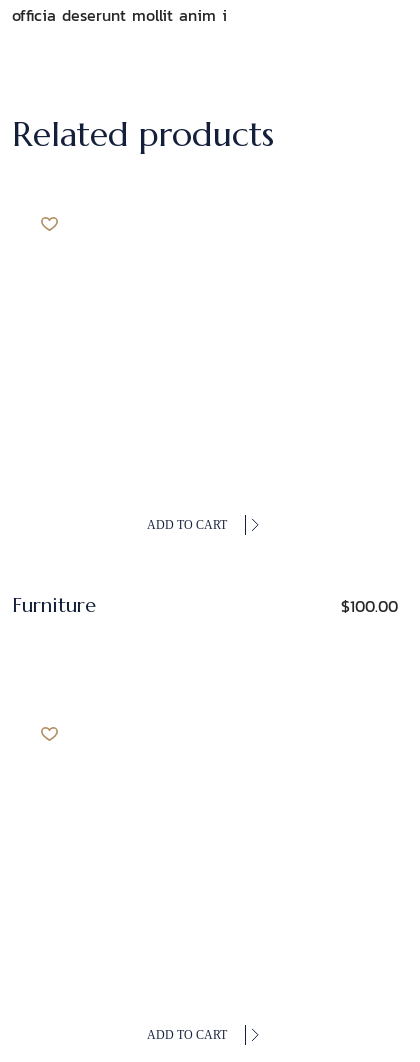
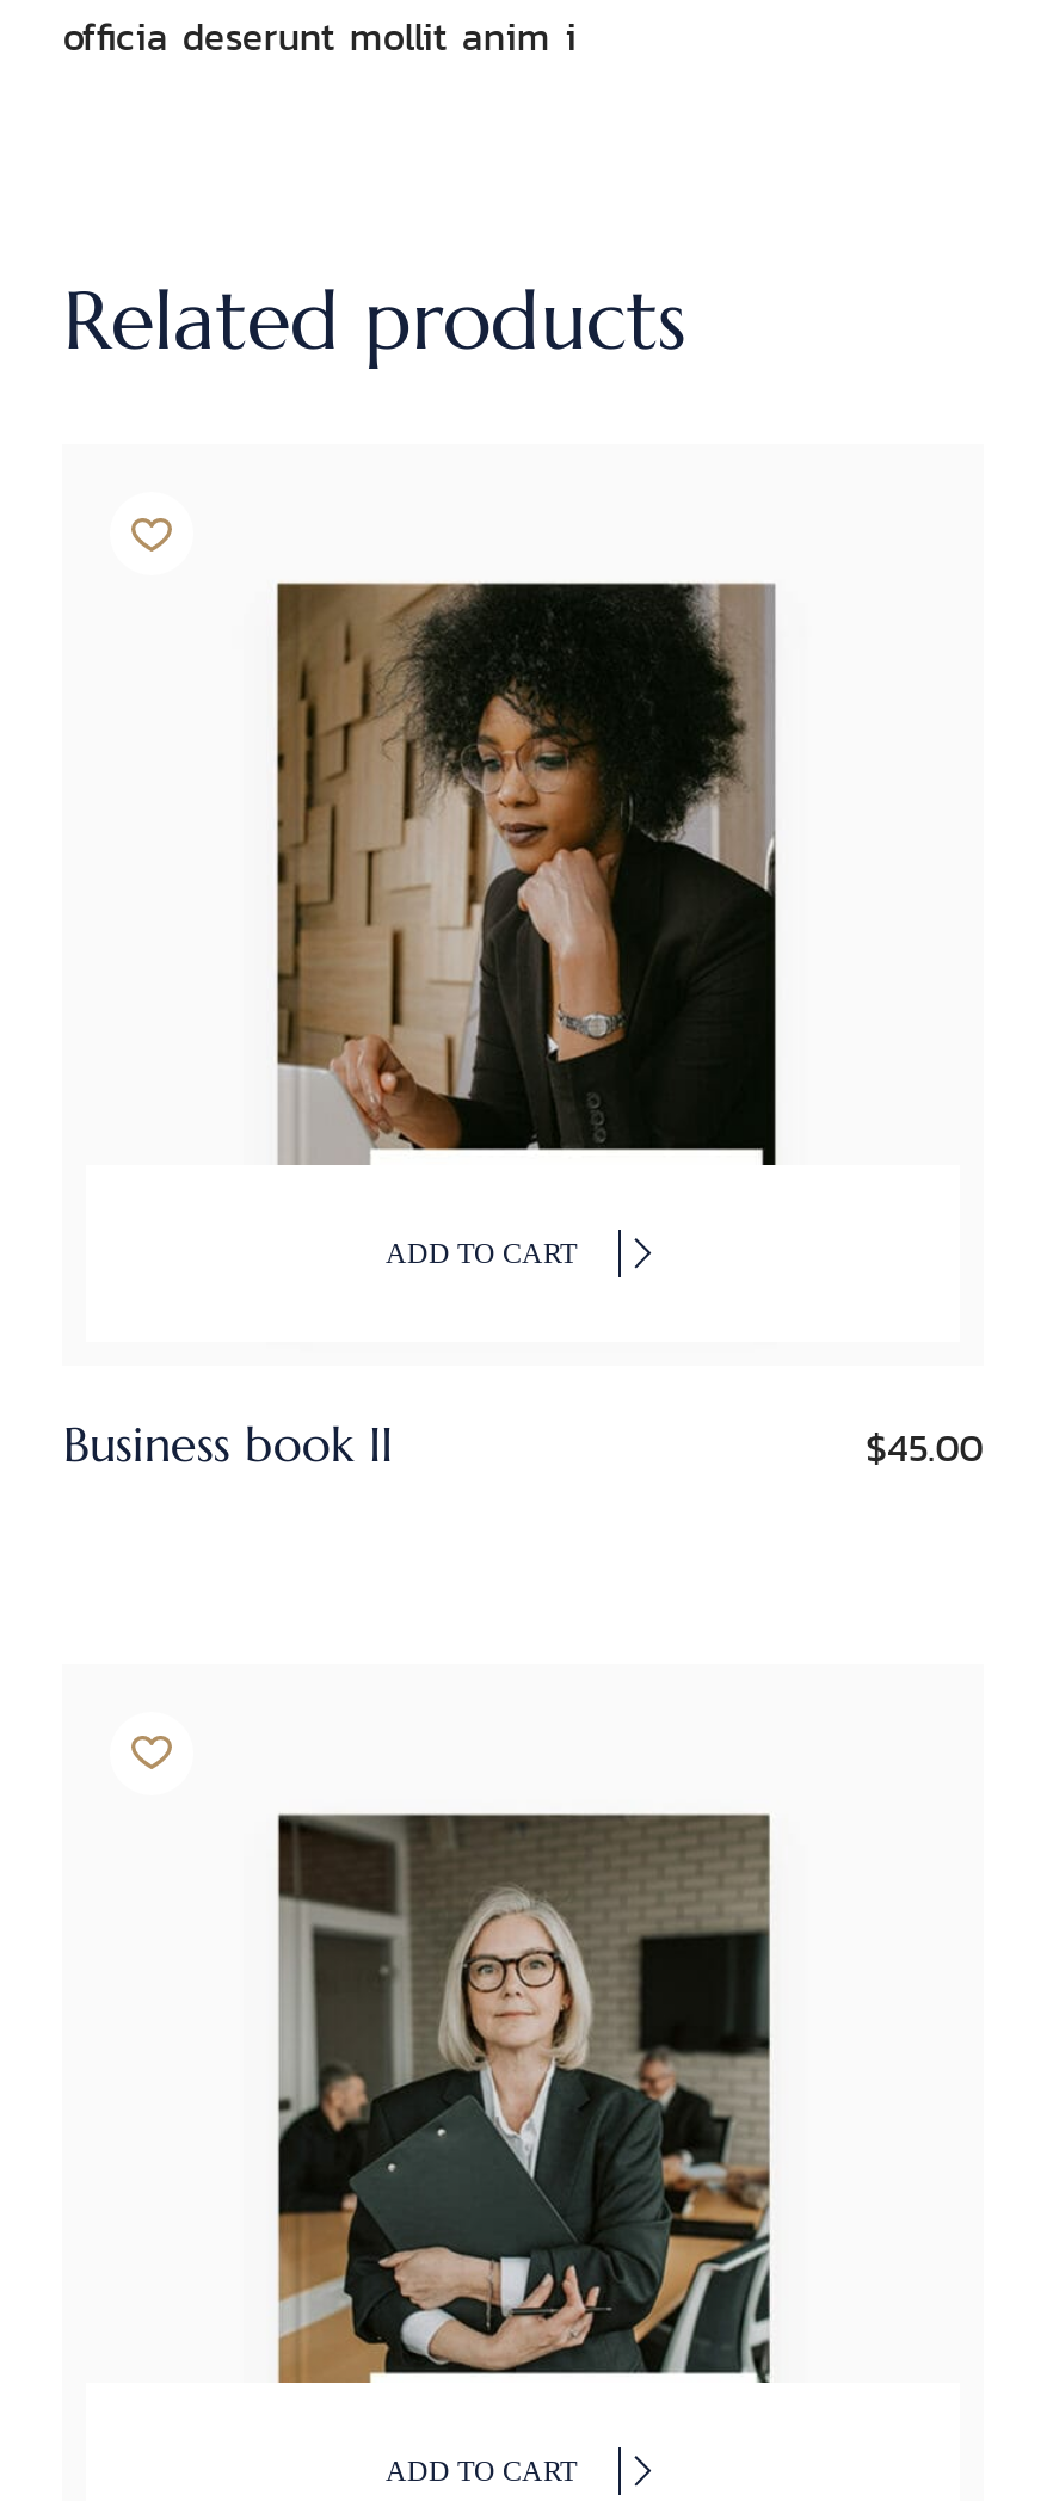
+ [image]

+ [image]

- Furniture
- $100.00
+ Business book II
+ $45.00
